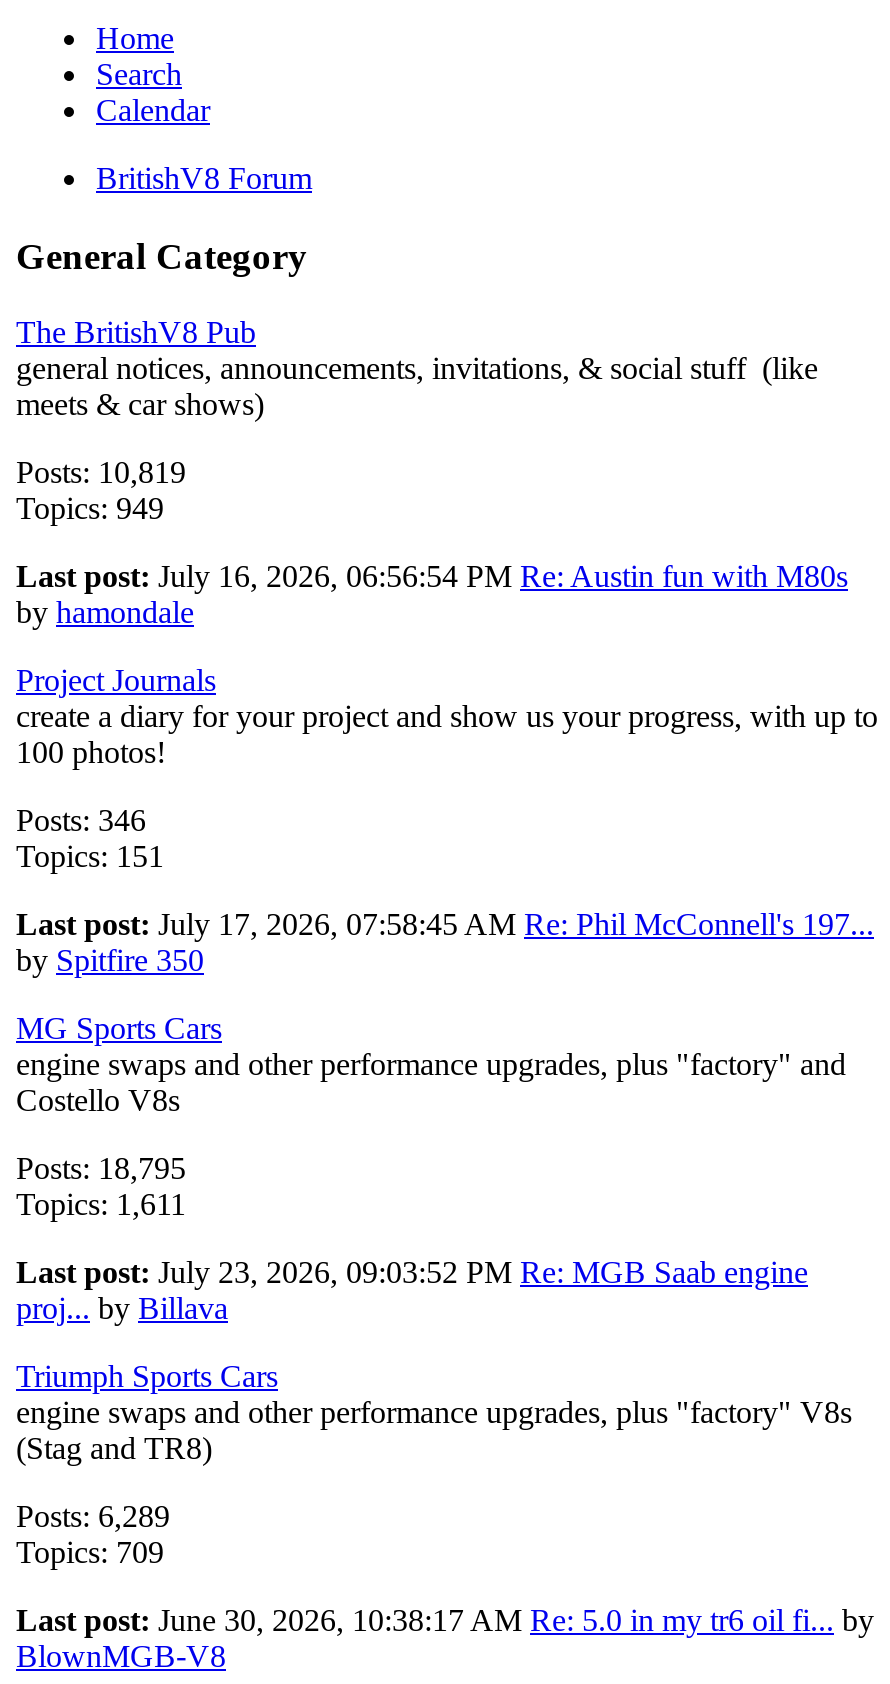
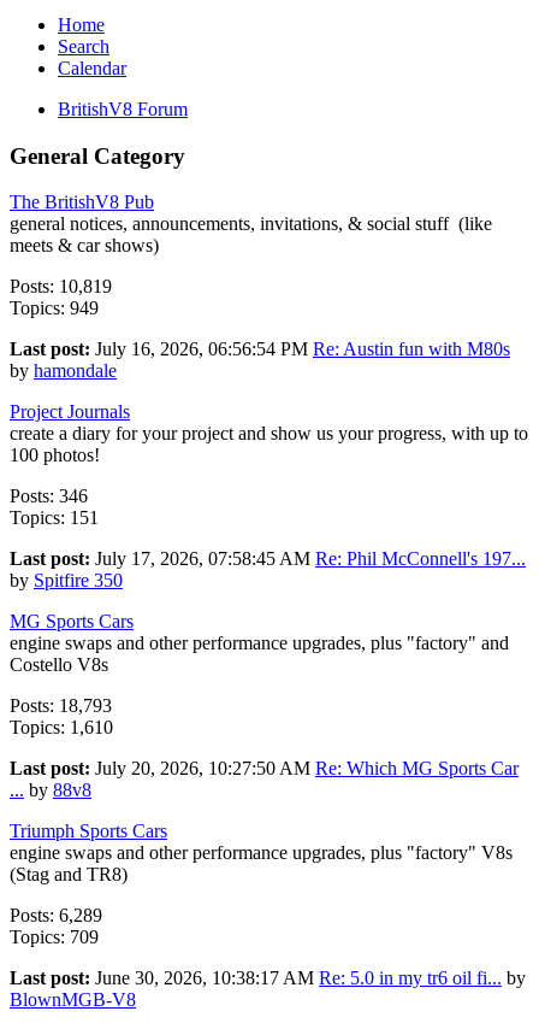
- Posts: 18,795
- Topics: 1,611
+ Posts: 18,793
+ Topics: 1,610

- Last post: July 23, 2026, 09:03:52 PM Re: MGB Saab engine
- proj...by Billava
+ Last post: July 20, 2026, 10:27:50 AM Re: Which MG Sports Car
+ ...by 88v8
